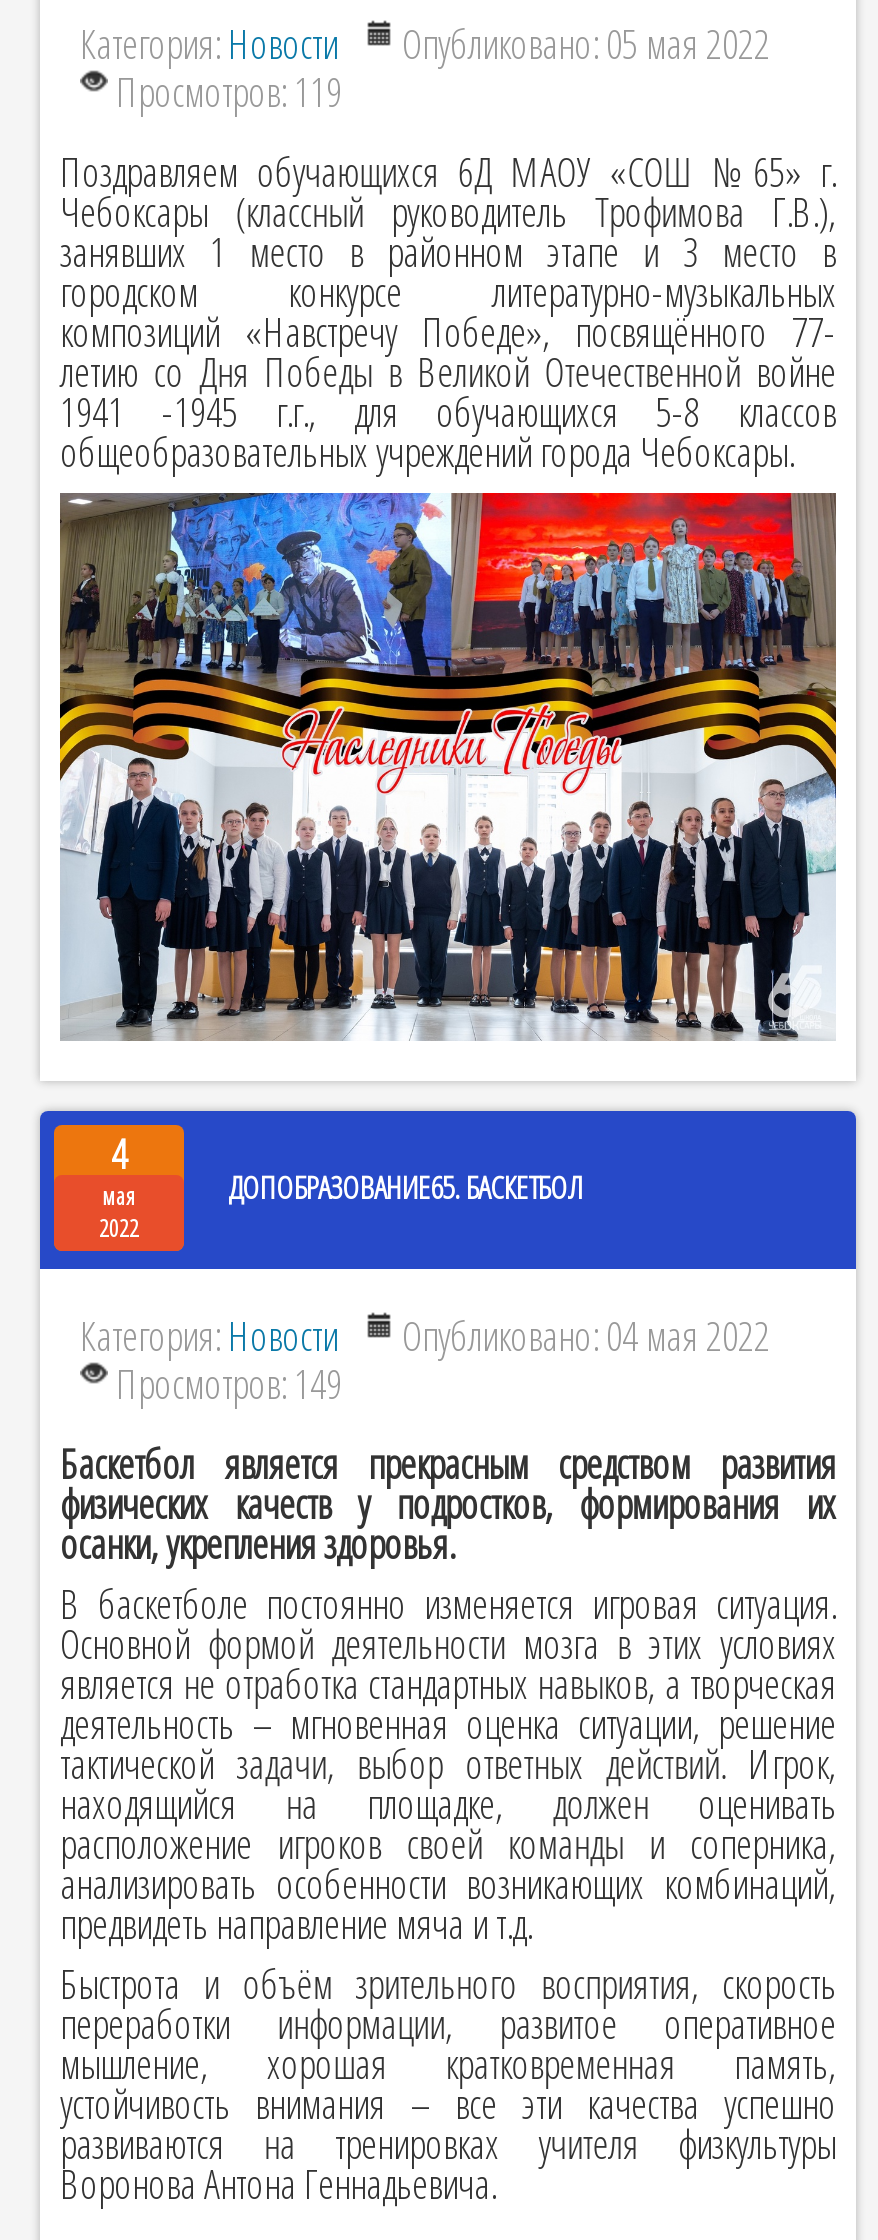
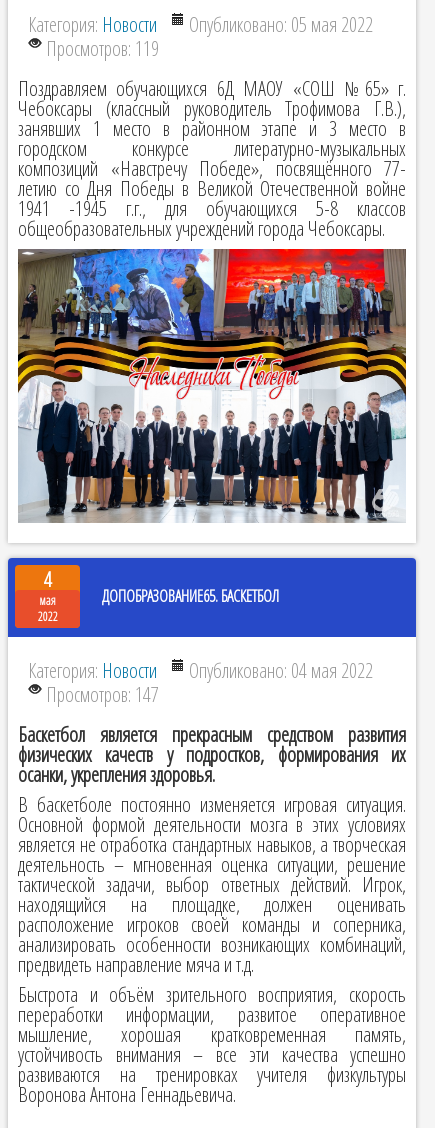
- Просмотров: 149
+ Просмотров: 147
